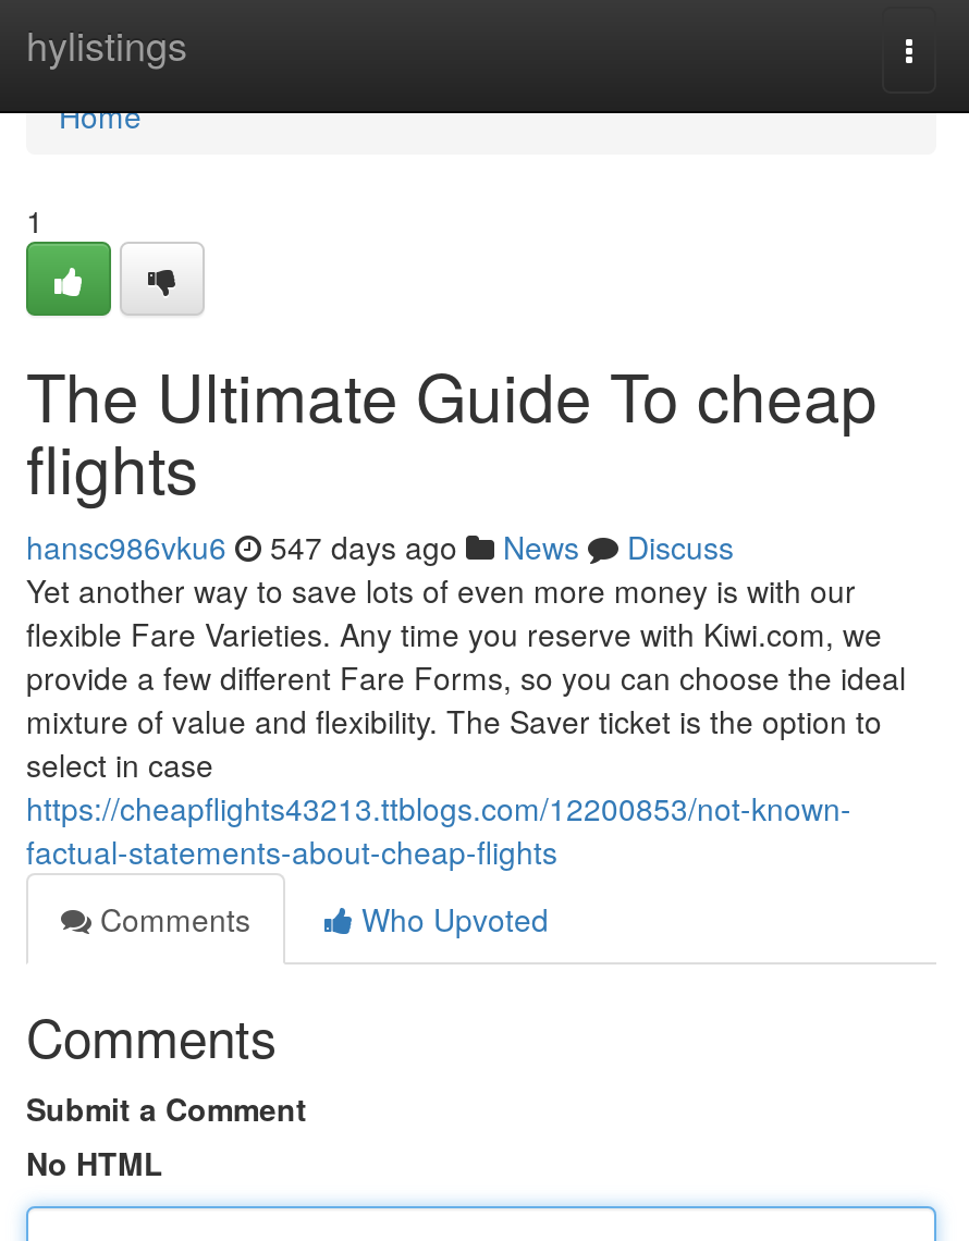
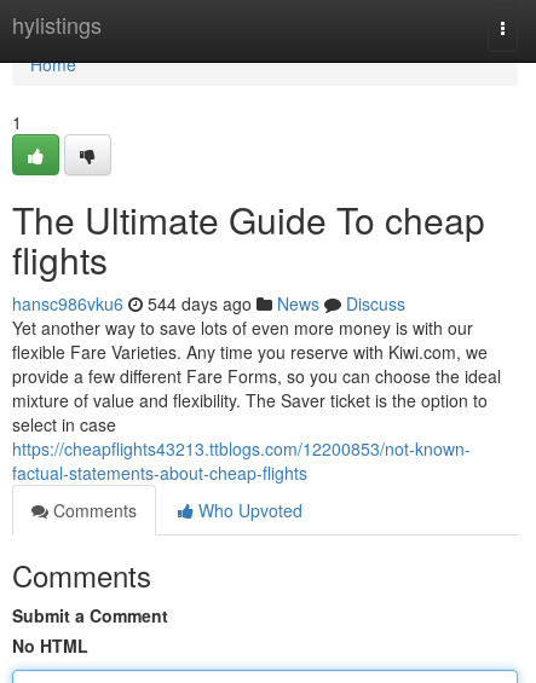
- hansc986vku6 547 days ago News Discuss
+ hansc986vku6 544 days ago News Discuss
